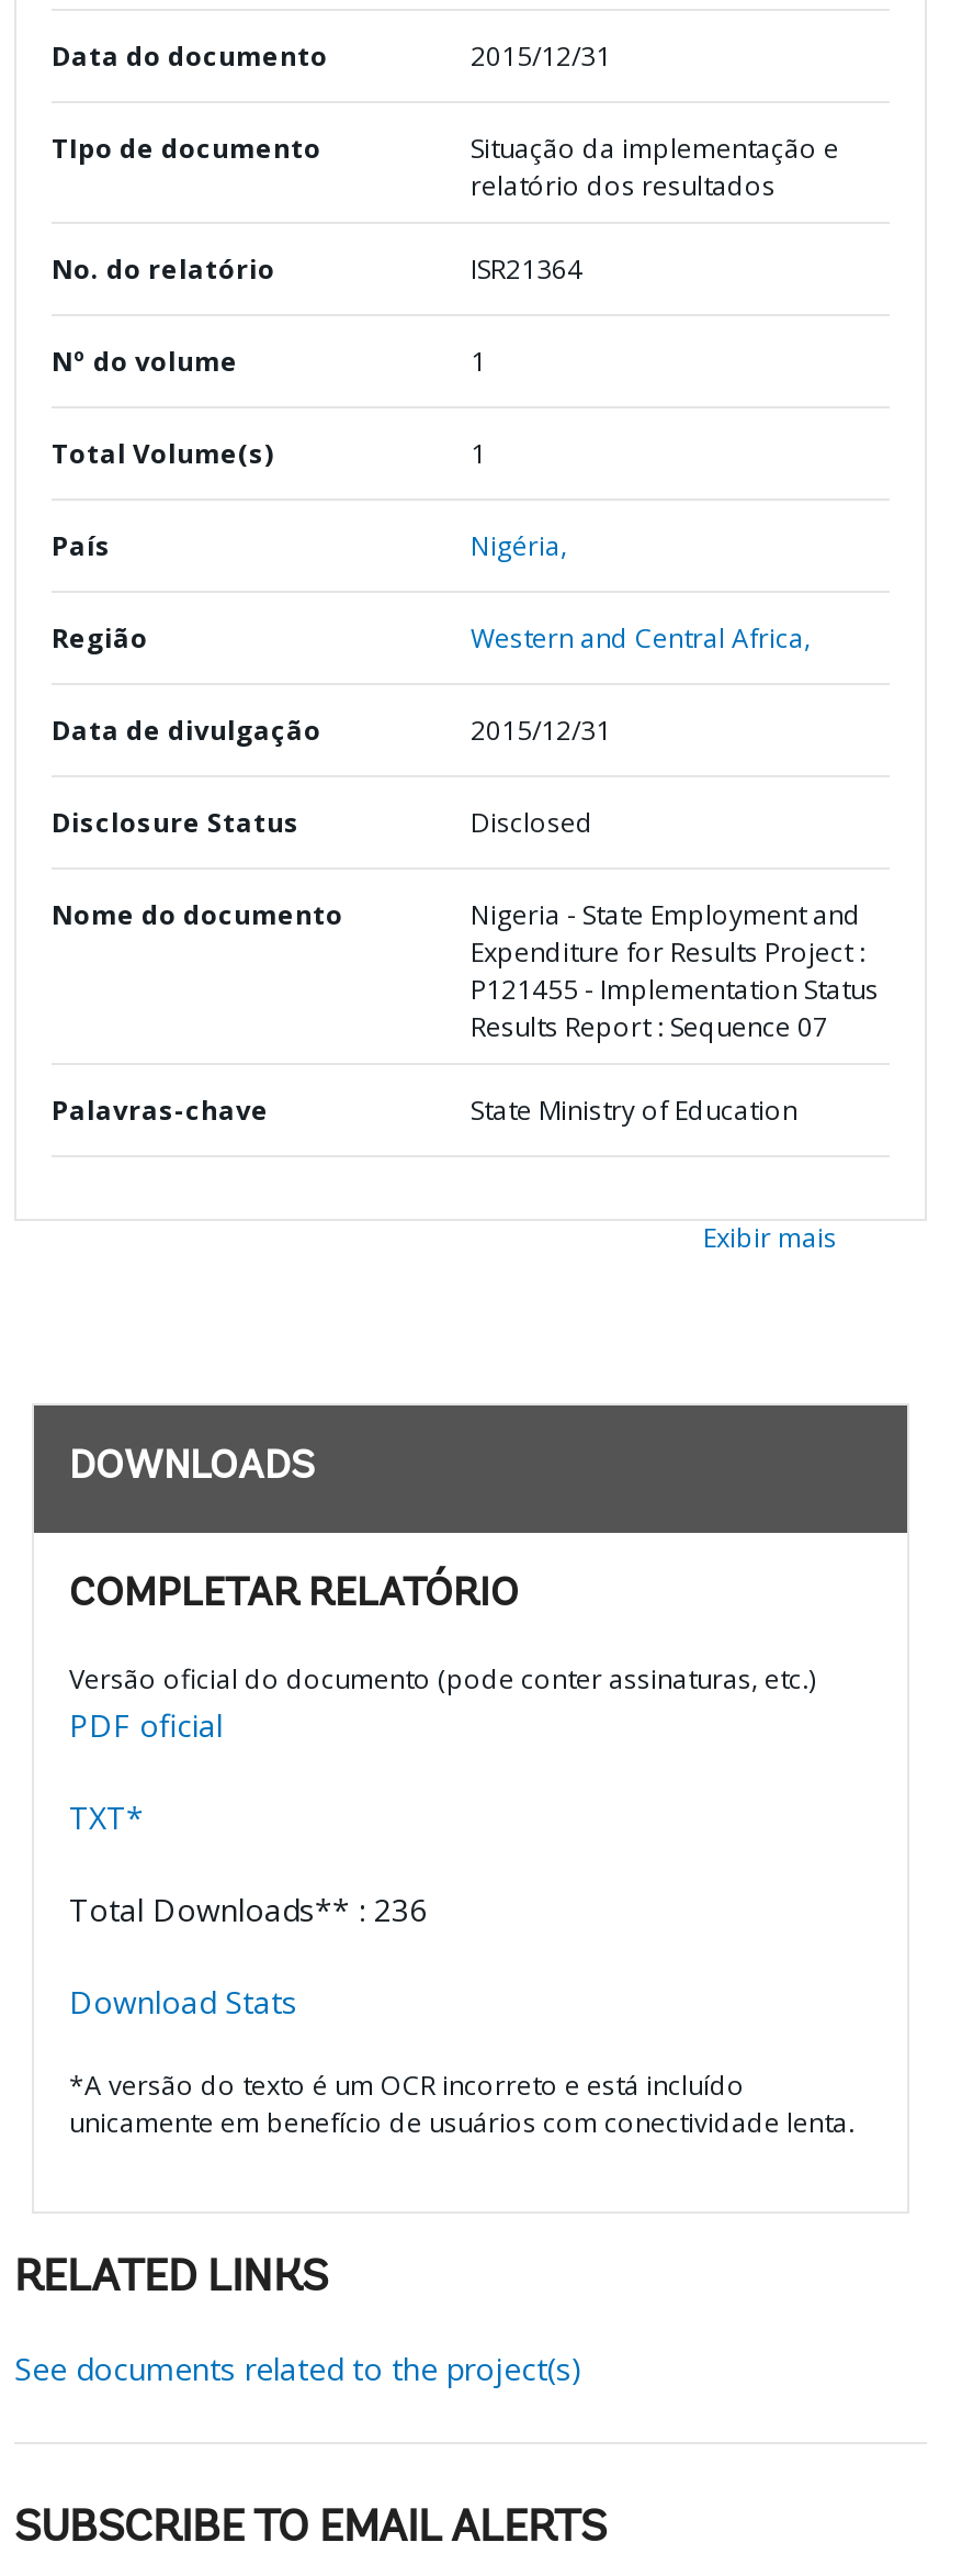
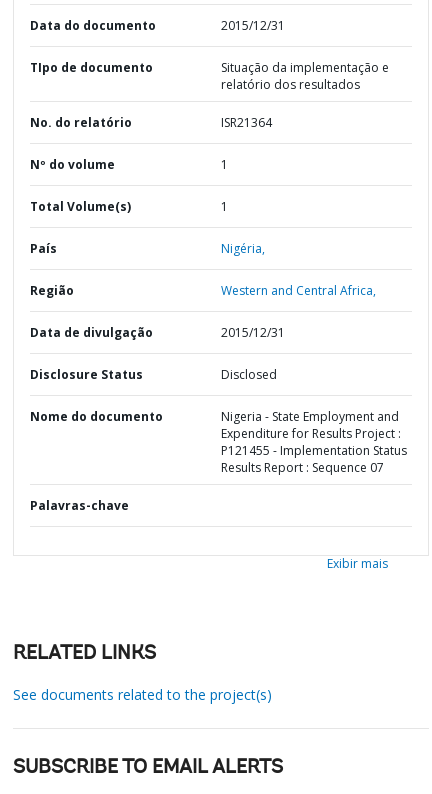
- State Ministry of Education

- DOWNLOADS
- COMPLETAR RELATÓRIO
- Versão oficial do documento (pode conter assinaturas, etc.)
- PDF oficial
- TXT*
- Total Downloads** : 236
- Download Stats
- *A versão do texto é um OCR incorreto e está incluído
- unicamente em benefício de usuários com conectividade lenta.
